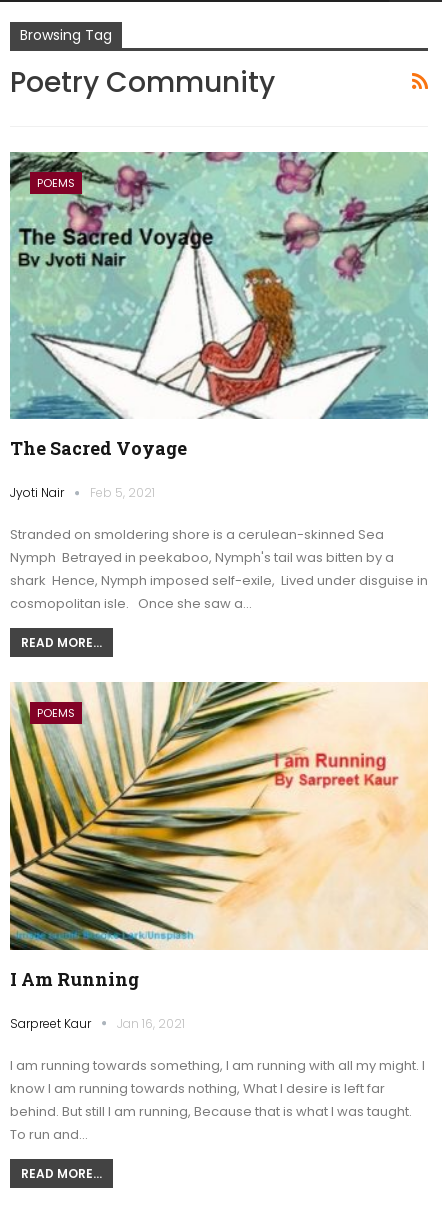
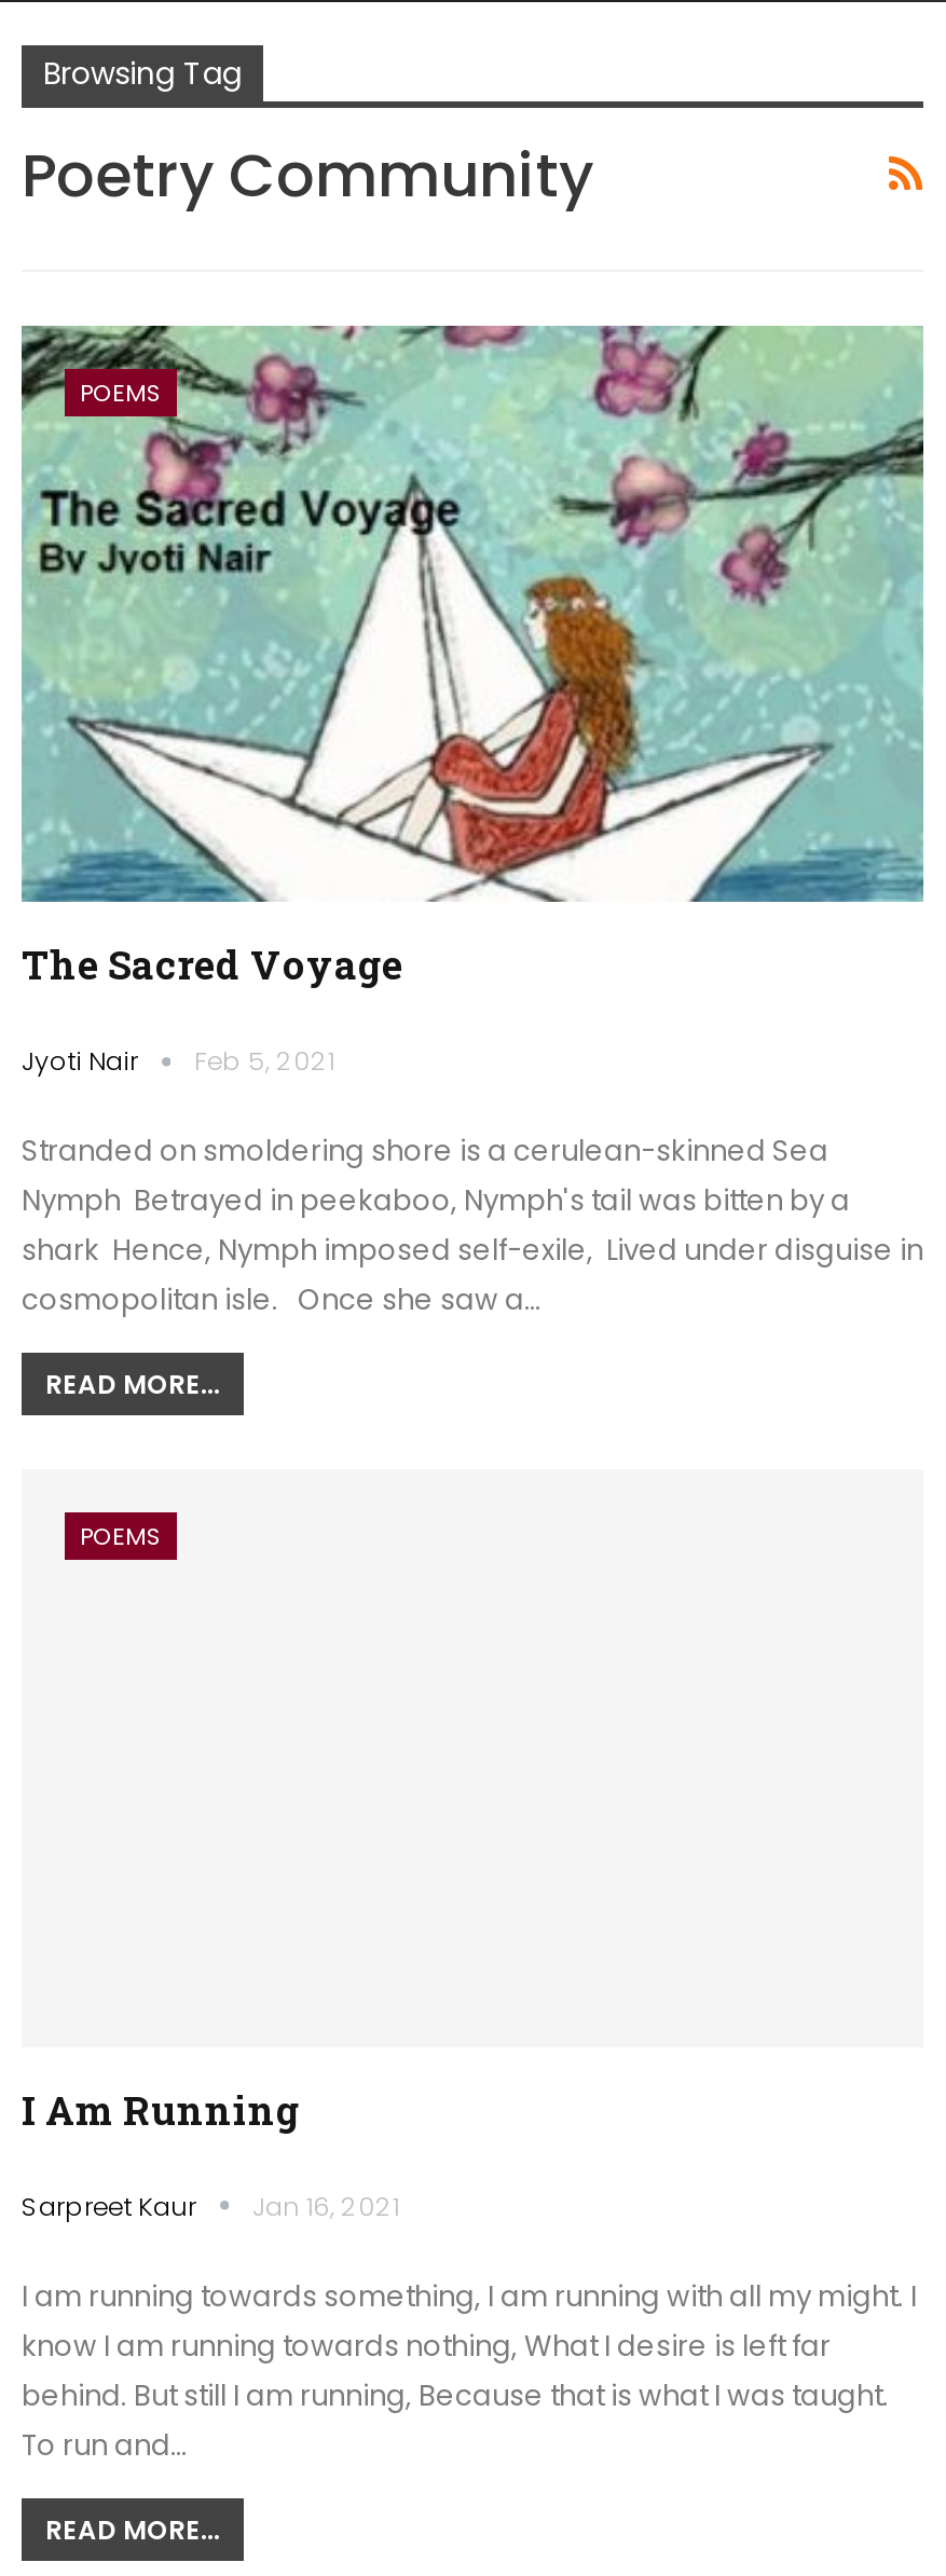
- [image]
